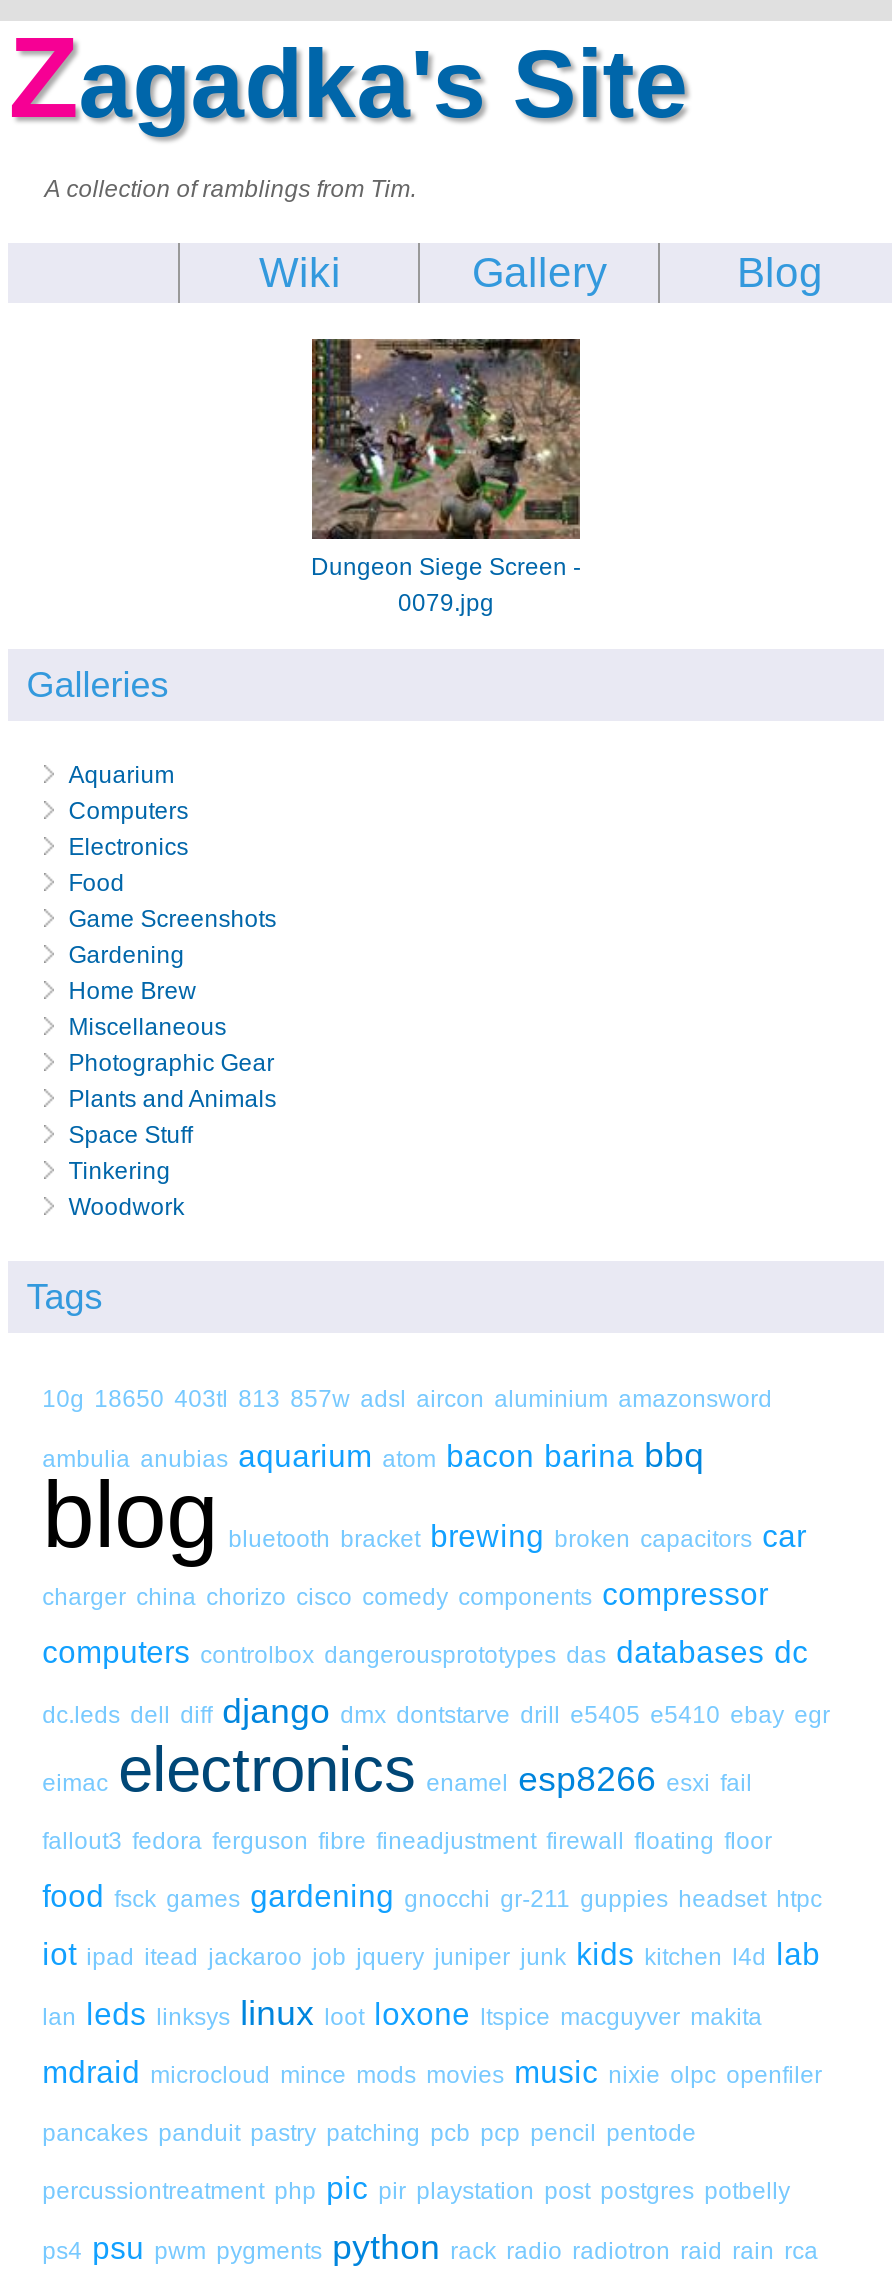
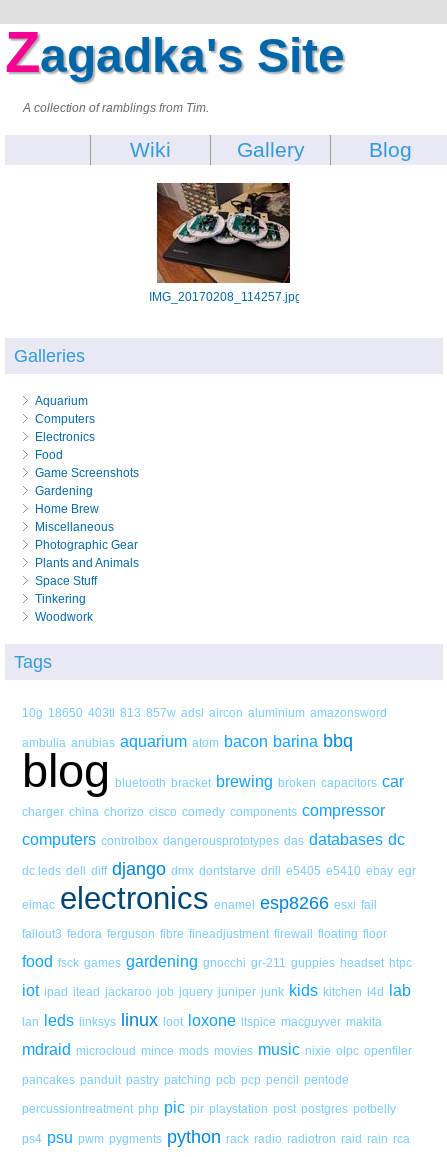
- [image]
- Dungeon Siege Screen -
- 0079.jpg
+ [image]
+ IMG_20170208_114257.jpg
